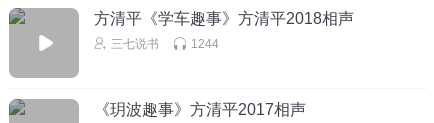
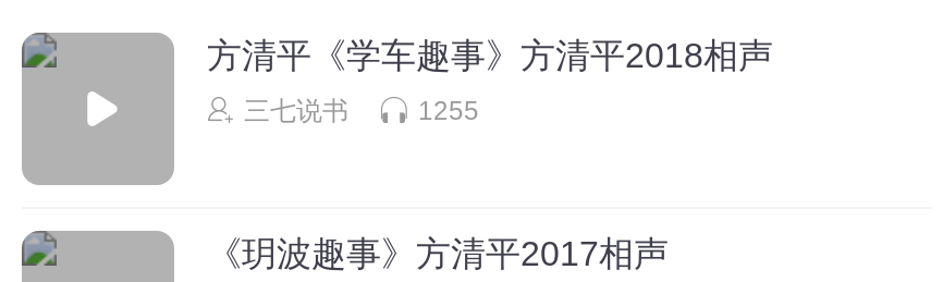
- 1244
+ 1255
